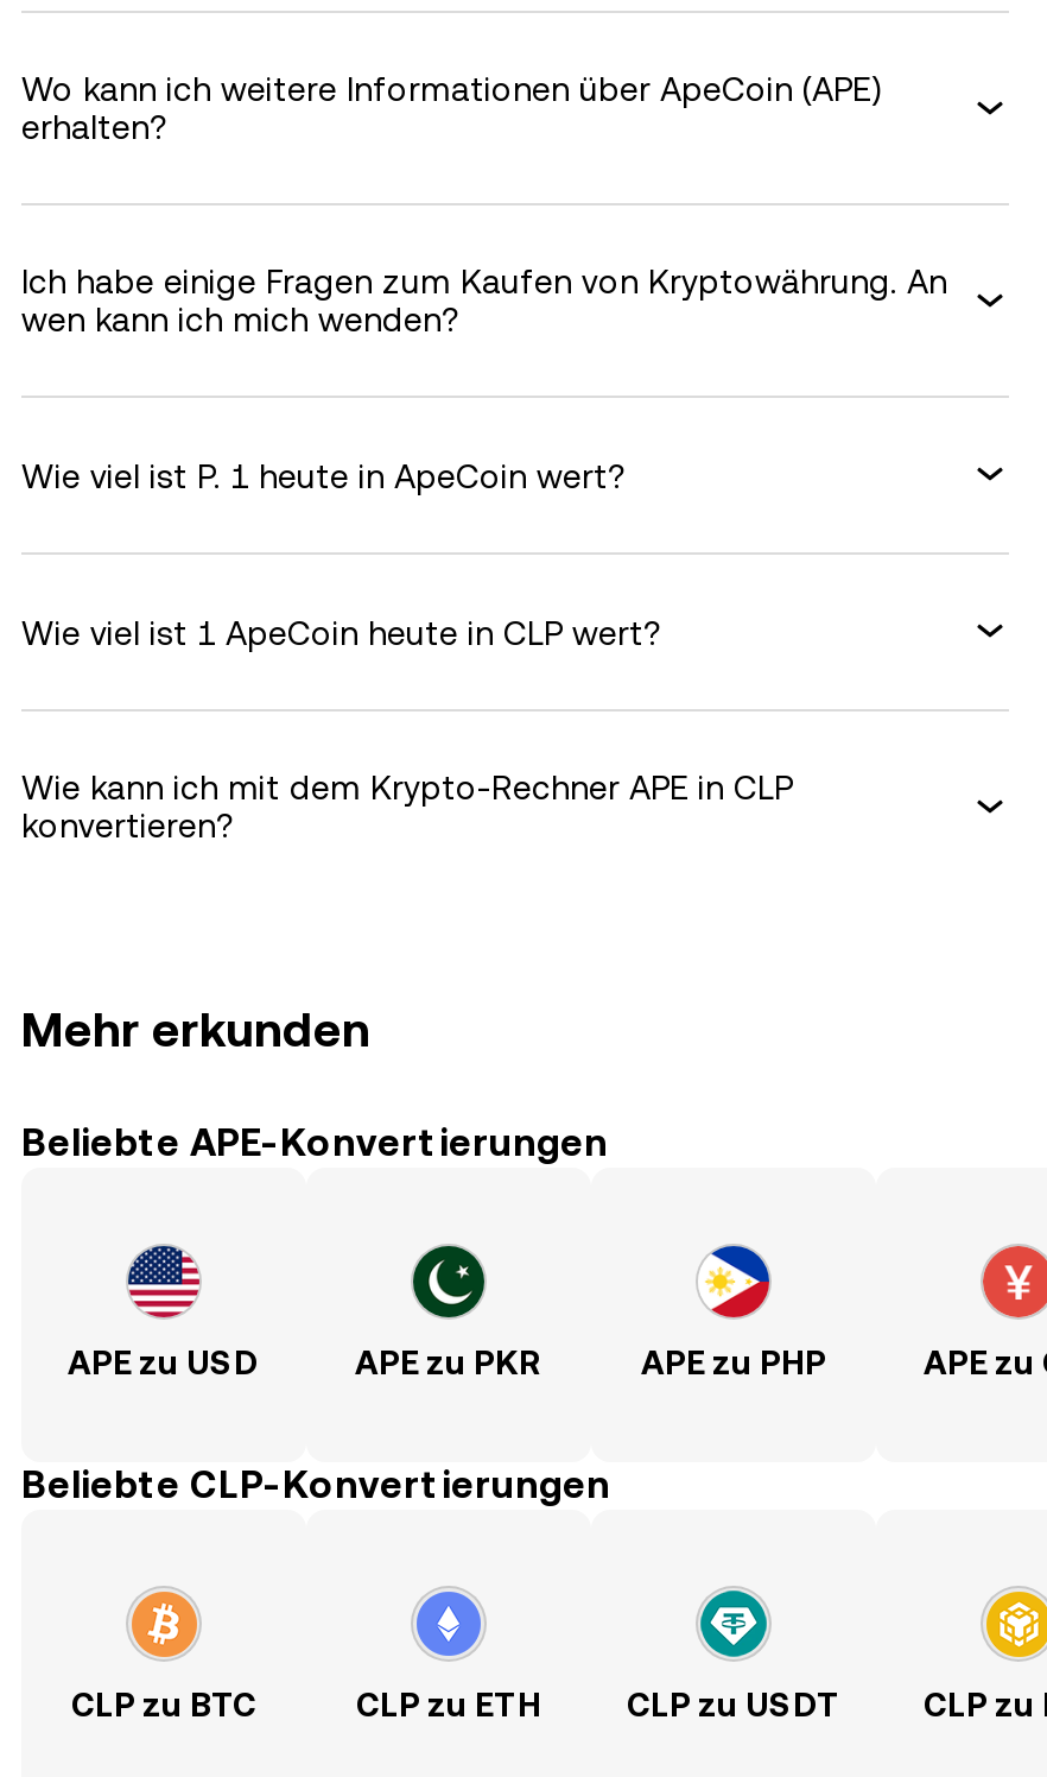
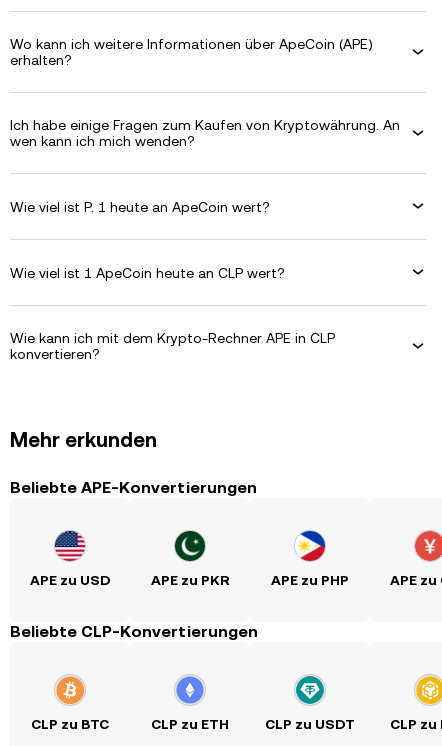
- Wie viel ist P. 1 heute in ApeCoin wert?
+ Wie viel ist P. 1 heute an ApeCoin wert?

- Wie viel ist 1 ApeCoin heute in CLP wert?
+ Wie viel ist 1 ApeCoin heute an CLP wert?
